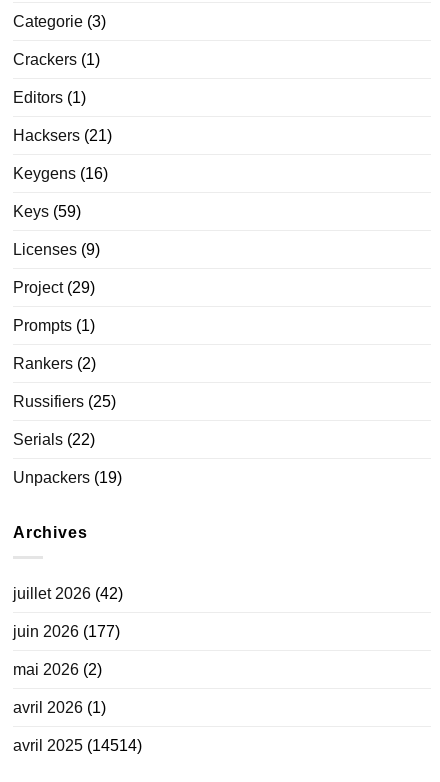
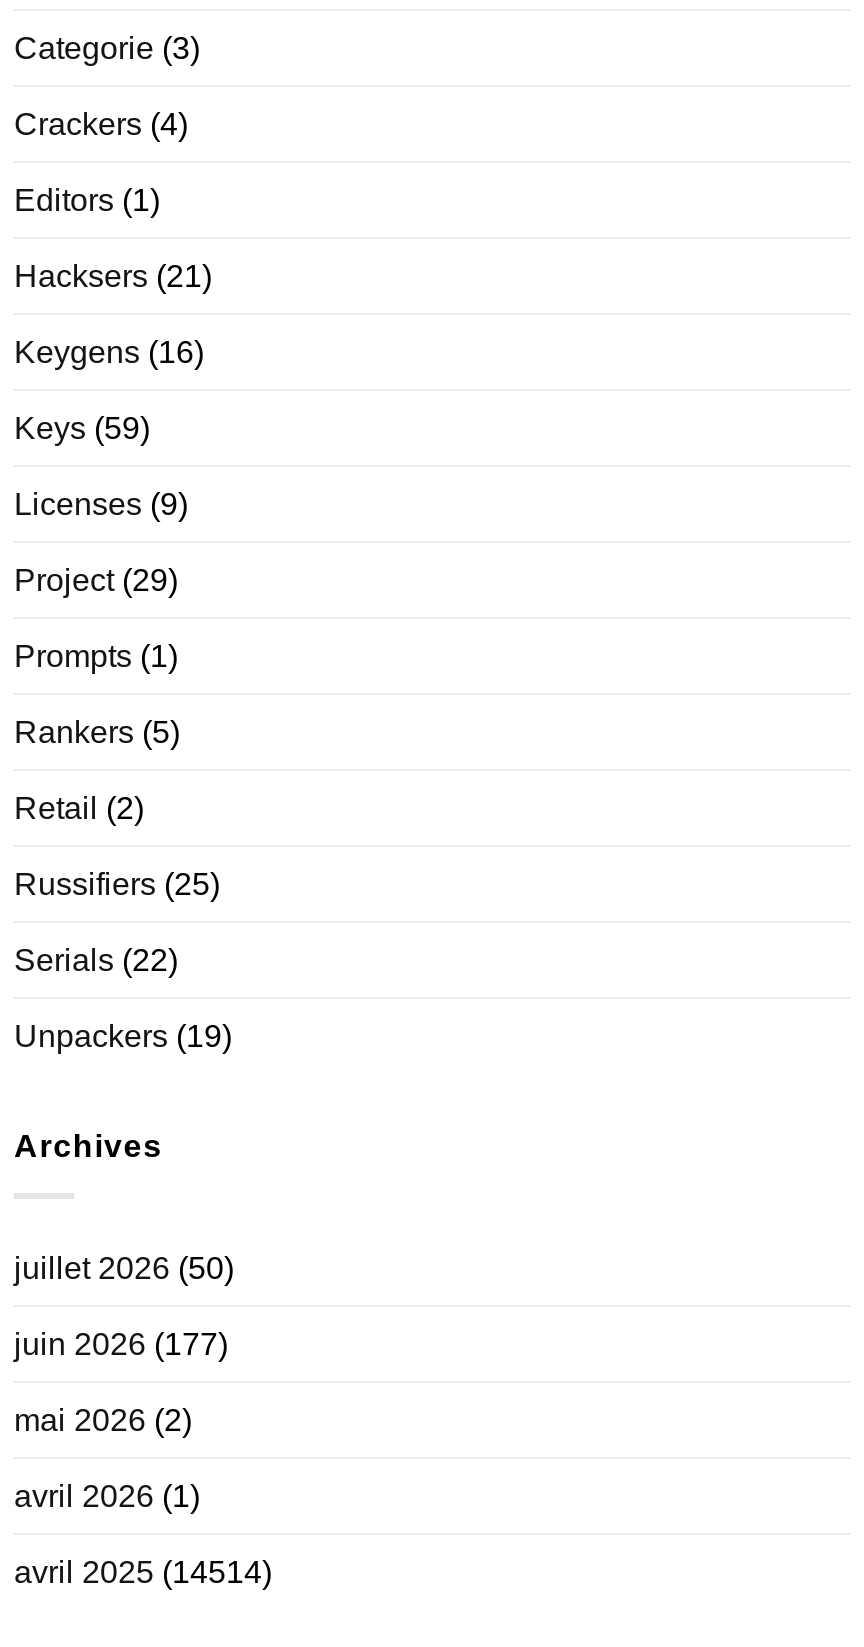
- Crackers (1)
+ Crackers (4)

- Rankers (2)
+ Rankers (5)
+ Retail (2)

- juillet 2026 (42)
+ juillet 2026 (50)
